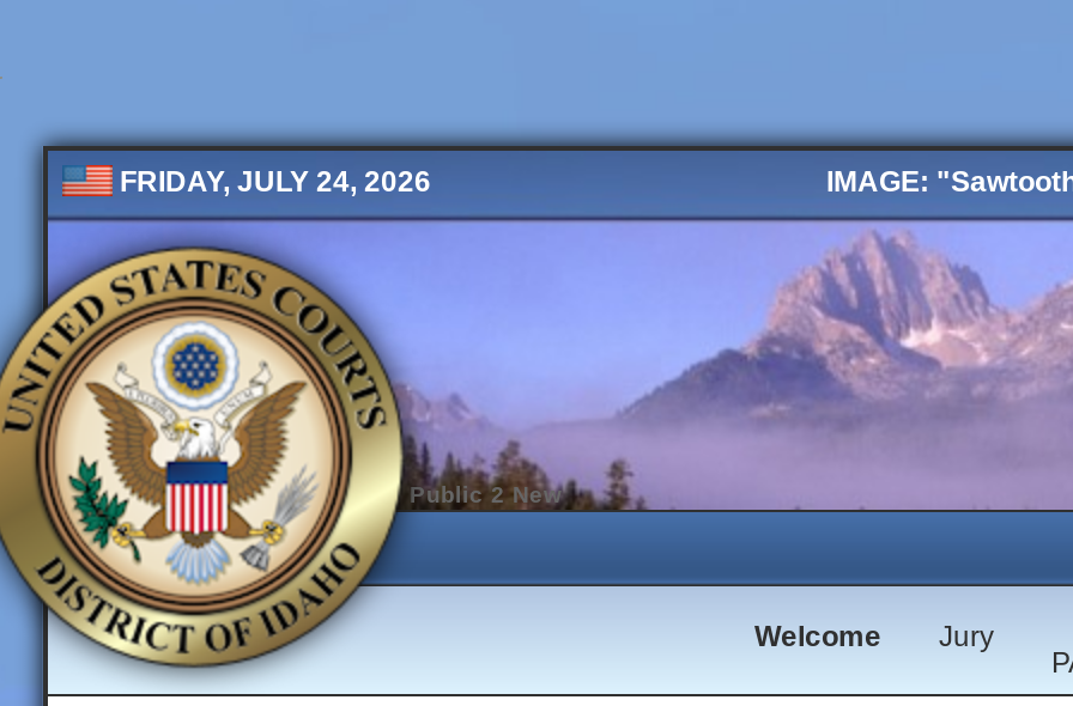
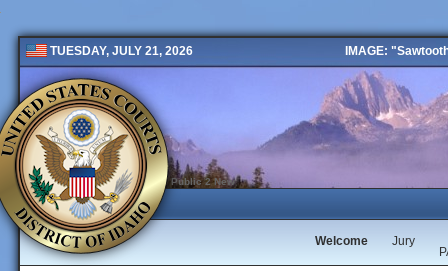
- FRIDAY, JULY 24, 2026
+ TUESDAY, JULY 21, 2026
